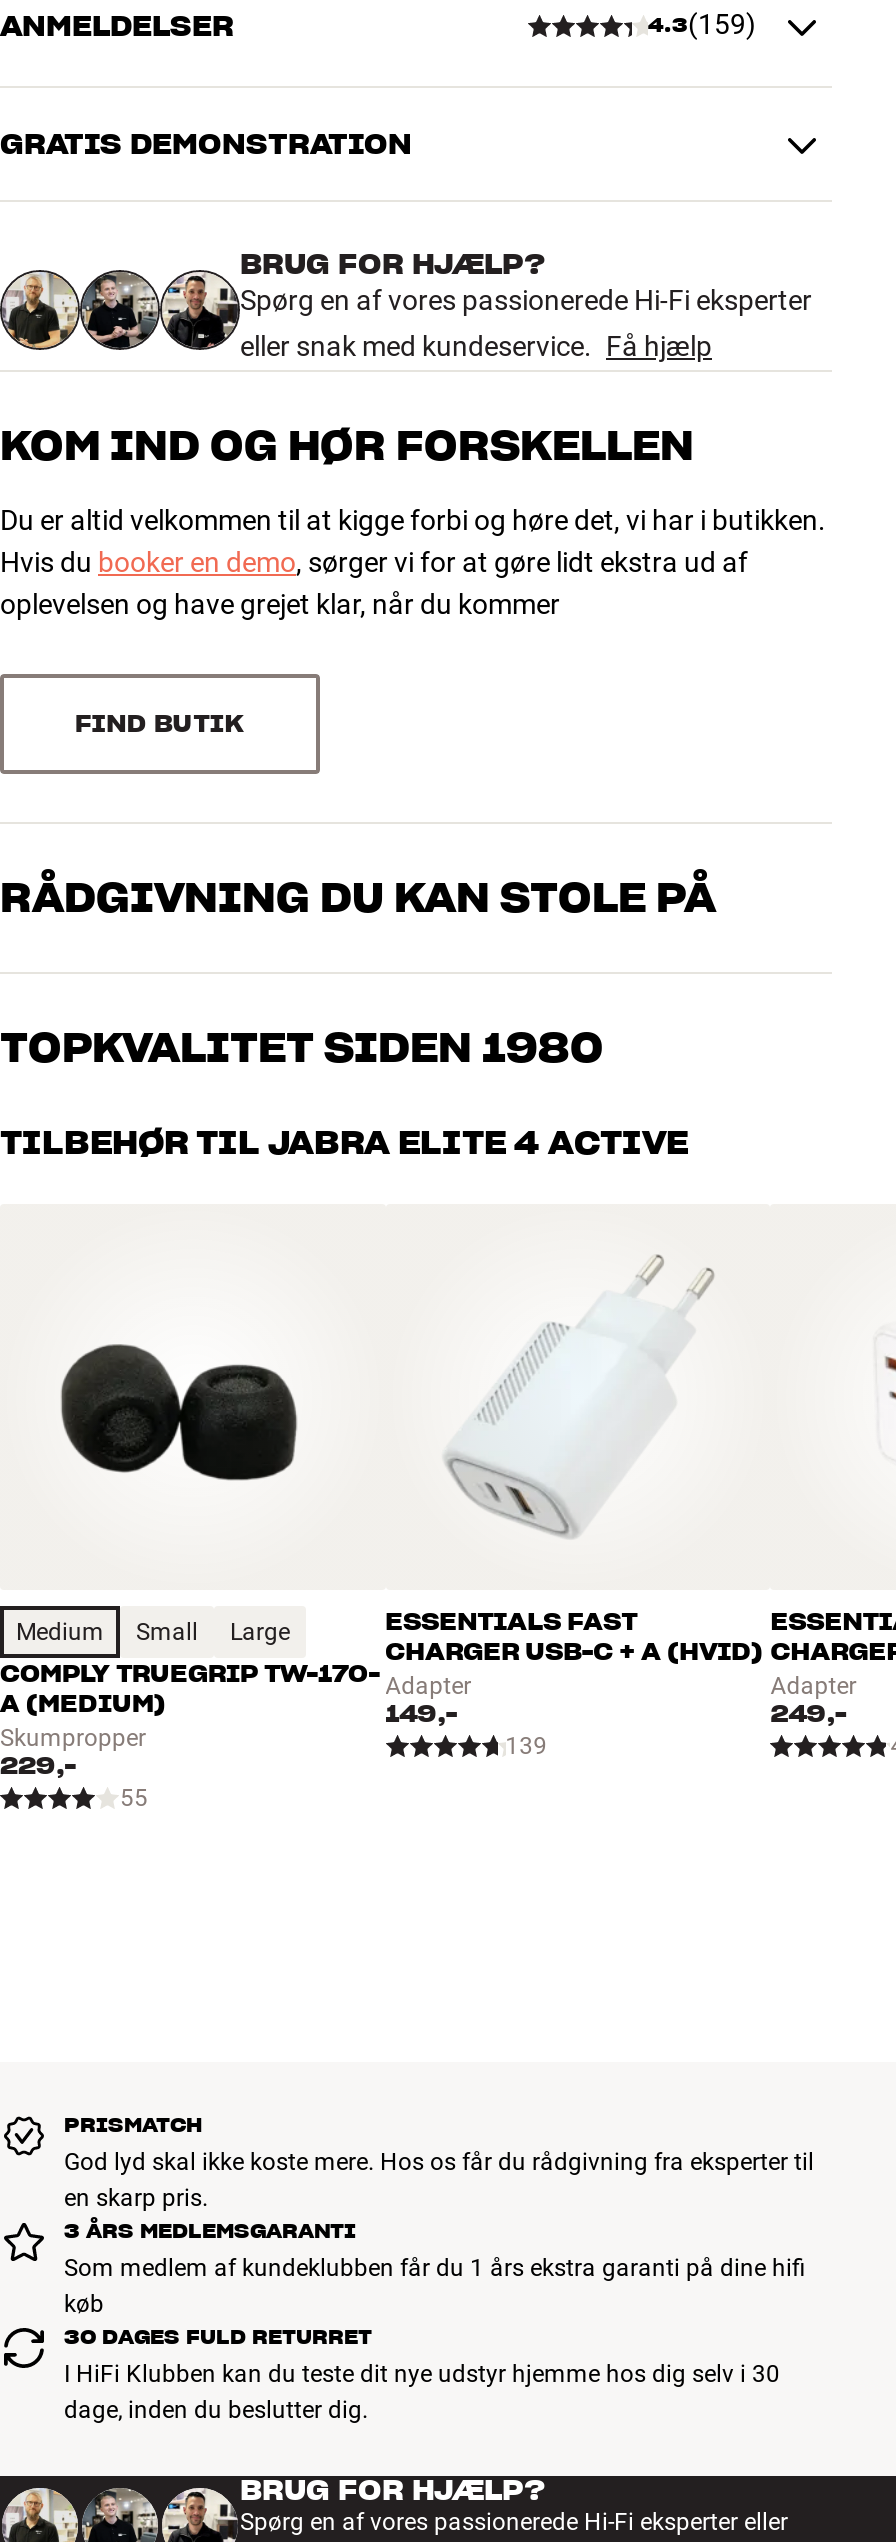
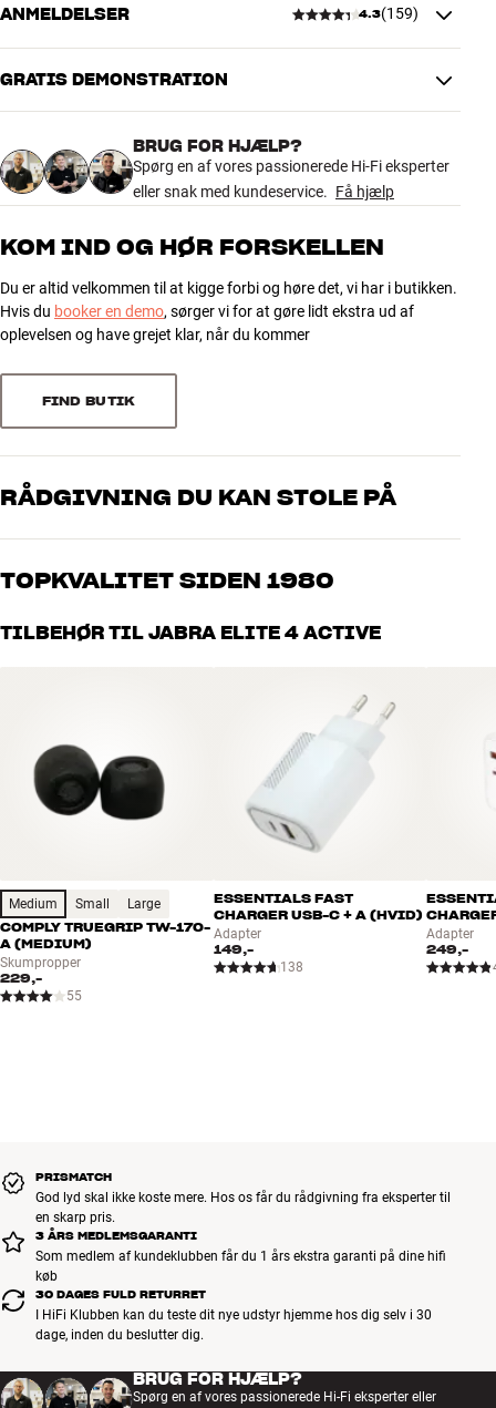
- 139
+ 138
